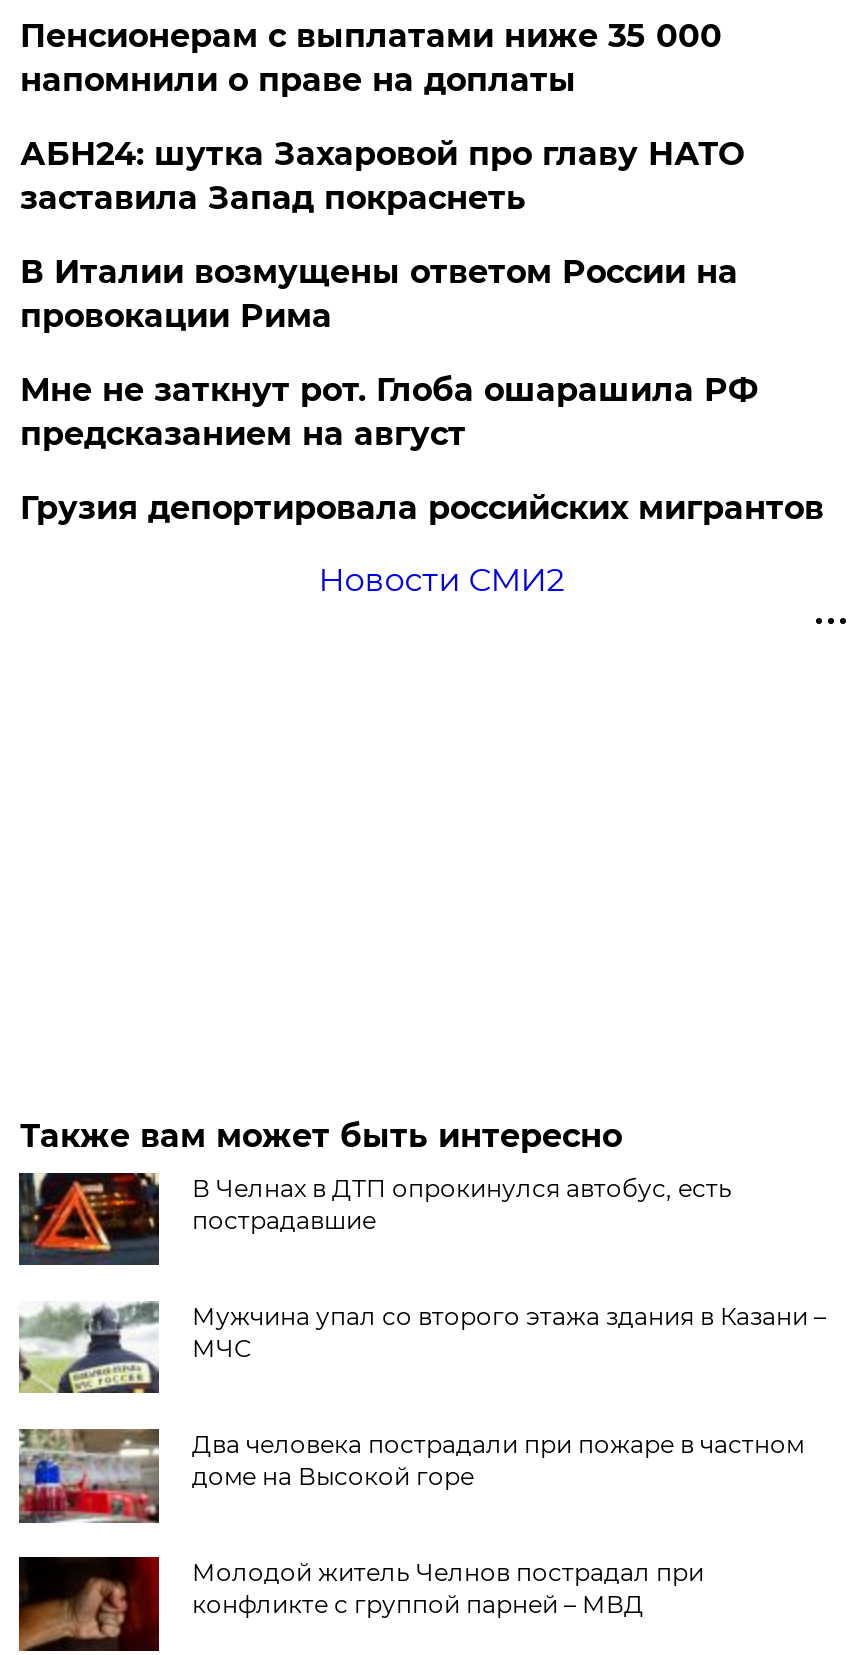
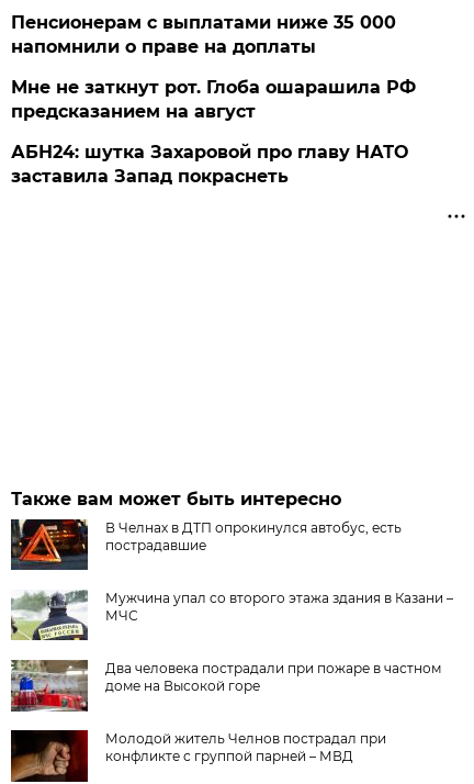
moved down: АБН24: шутка Захаровой про главу НАТО | заставила Запад покраснеть

- В Италии возмущены ответом России на
- провокации Рима

- Грузия депортировала российских мигрантов
- Новости СМИ2
